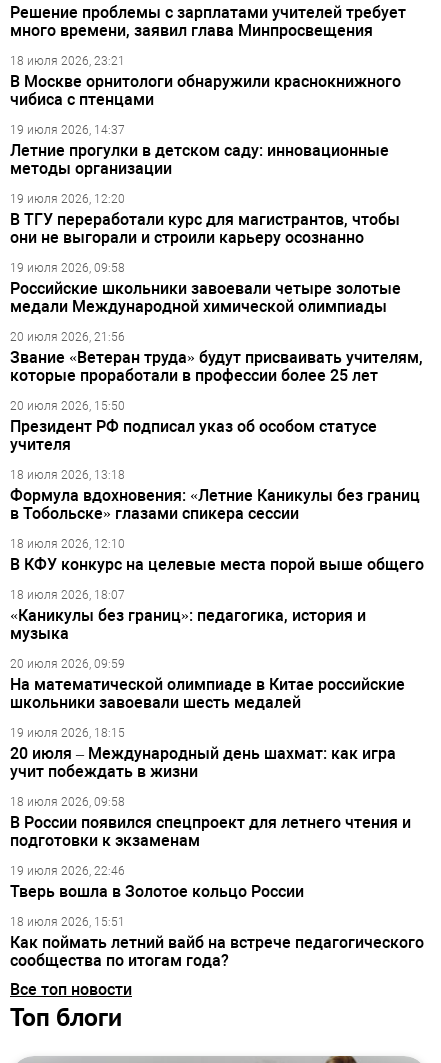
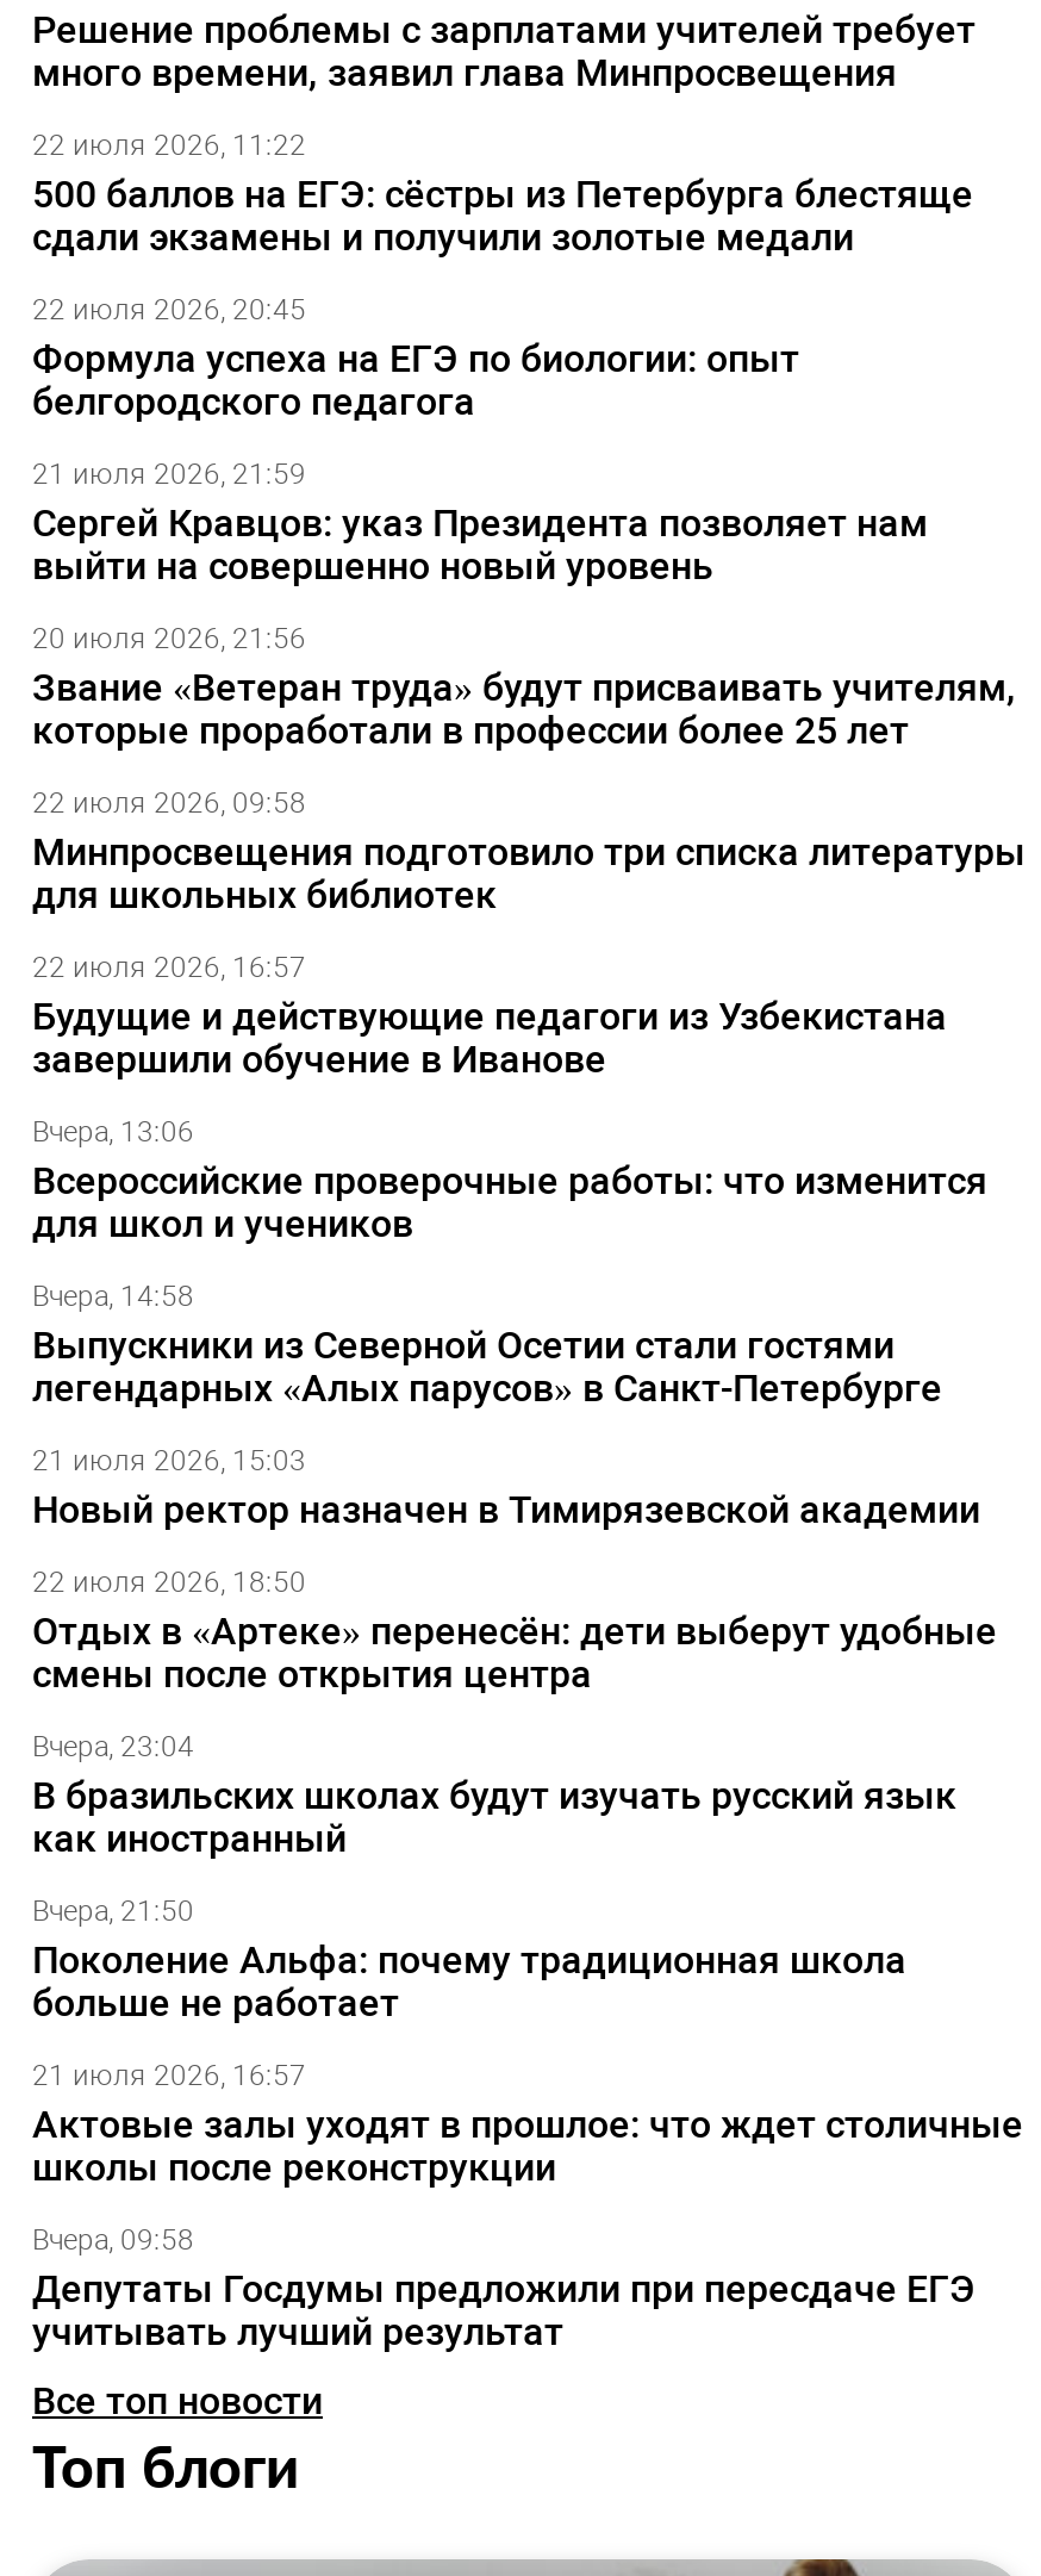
- 18 июля 2026, 23:21
- В Москве орнитологи обнаружили краснокнижного
- чибиса с птенцами
- 19 июля 2026, 14:37
- Летние прогулки в детском саду: инновационные
- методы организации
- 19 июля 2026, 12:20
- В ТГУ переработали курс для магистрантов, чтобы
- они не выгорали и строили карьеру осознанно
- 19 июля 2026, 09:58
- Российские школьники завоевали четыре золотые
- медали Международной химической олимпиады
+ 22 июля 2026, 11:22
+ 500 баллов на ЕГЭ: сёстры из Петербурга блестяще
+ сдали экзамены и получили золотые медали
+ 22 июля 2026, 20:45
+ Формула успеха на ЕГЭ по биологии: опыт
+ белгородского педагога
+ 21 июля 2026, 21:59
+ Сергей Кравцов: указ Президента позволяет нам
+ выйти на совершенно новый уровень

moved up: 20 июля 2026, 21:56 | Звание «Ветеран труда» будут присваивать учителям, | которые проработали в профессии более 25 лет

- 20 июля 2026, 15:50
- Президент РФ подписал указ об особом статусе
- учителя
- 18 июля 2026, 13:18
- Формула вдохновения: «Летние Каникулы без границ
- в Тобольске» глазами спикера сессии
- 18 июля 2026, 12:10
- В КФУ конкурс на целевые места порой выше общего
- 18 июля 2026, 18:07
- «Каникулы без границ»: педагогика, история и
- музыка
- 20 июля 2026, 09:59
- На математической олимпиаде в Китае российские
- школьники завоевали шесть медалей
- 19 июля 2026, 18:15
- 20 июля – Международный день шахмат: как игра
- учит побеждать в жизни
- 18 июля 2026, 09:58
- В России появился спецпроект для летнего чтения и
- подготовки к экзаменам
- 19 июля 2026, 22:46
- Тверь вошла в Золотое кольцо России
- 18 июля 2026, 15:51
- Как поймать летний вайб на встрече педагогического
- сообщества по итогам года?
+ 22 июля 2026, 09:58
+ Минпросвещения подготовило три списка литературы
+ для школьных библиотек
+ 22 июля 2026, 16:57
+ Будущие и действующие педагоги из Узбекистана
+ завершили обучение в Иванове
+ Вчера, 13:06
+ Всероссийские проверочные работы: что изменится
+ для школ и учеников
+ Вчера, 14:58
+ Выпускники из Северной Осетии стали гостями
+ легендарных «Алых парусов» в Санкт-Петербурге
+ 21 июля 2026, 15:03
+ Новый ректор назначен в Тимирязевской академии
+ 22 июля 2026, 18:50
+ Отдых в «Артеке» перенесён: дети выберут удобные
+ смены после открытия центра
+ Вчера, 23:04
+ В бразильских школах будут изучать русский язык
+ как иностранный
+ Вчера, 21:50
+ Поколение Альфа: почему традиционная школа
+ больше не работает
+ 21 июля 2026, 16:57
+ Актовые залы уходят в прошлое: что ждет столичные
+ школы после реконструкции
+ Вчера, 09:58
+ Депутаты Госдумы предложили при пересдаче ЕГЭ
+ учитывать лучший результат
